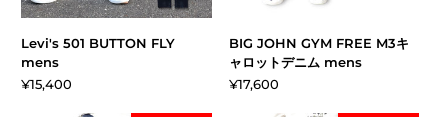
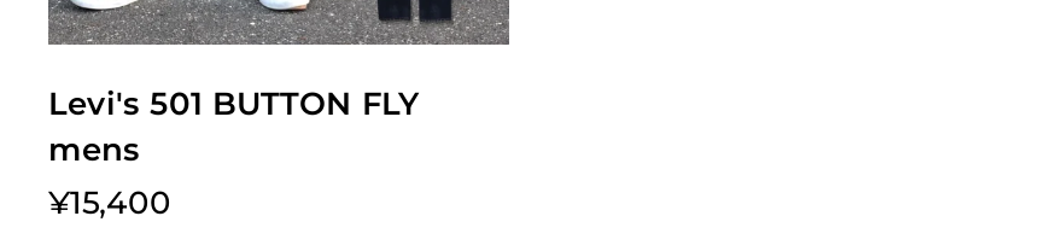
- BIG JOHN GYM FREE M3キ
- ャロットデニム mens
- ¥17,600
